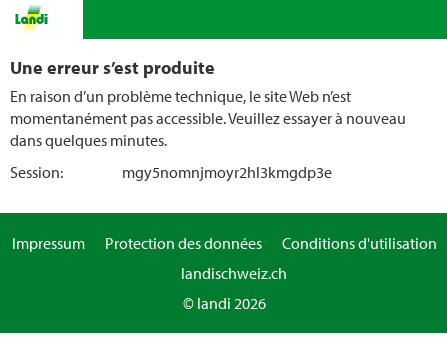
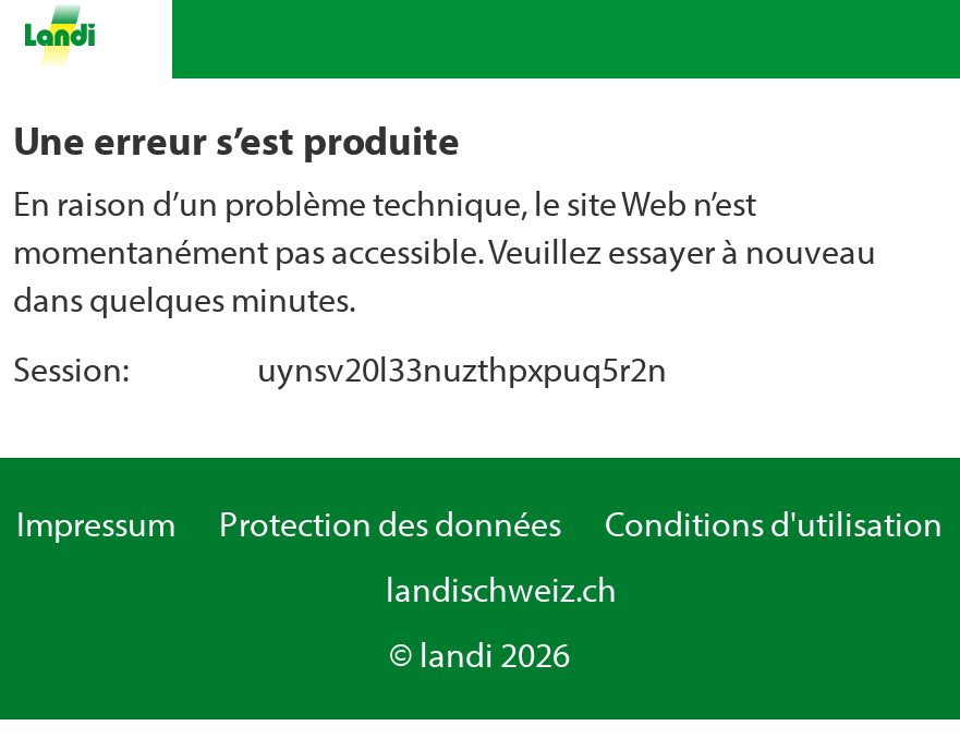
- mgy5nomnjmoyr2hl3kmgdp3e
+ uynsv20l33nuzthpxpuq5r2n
